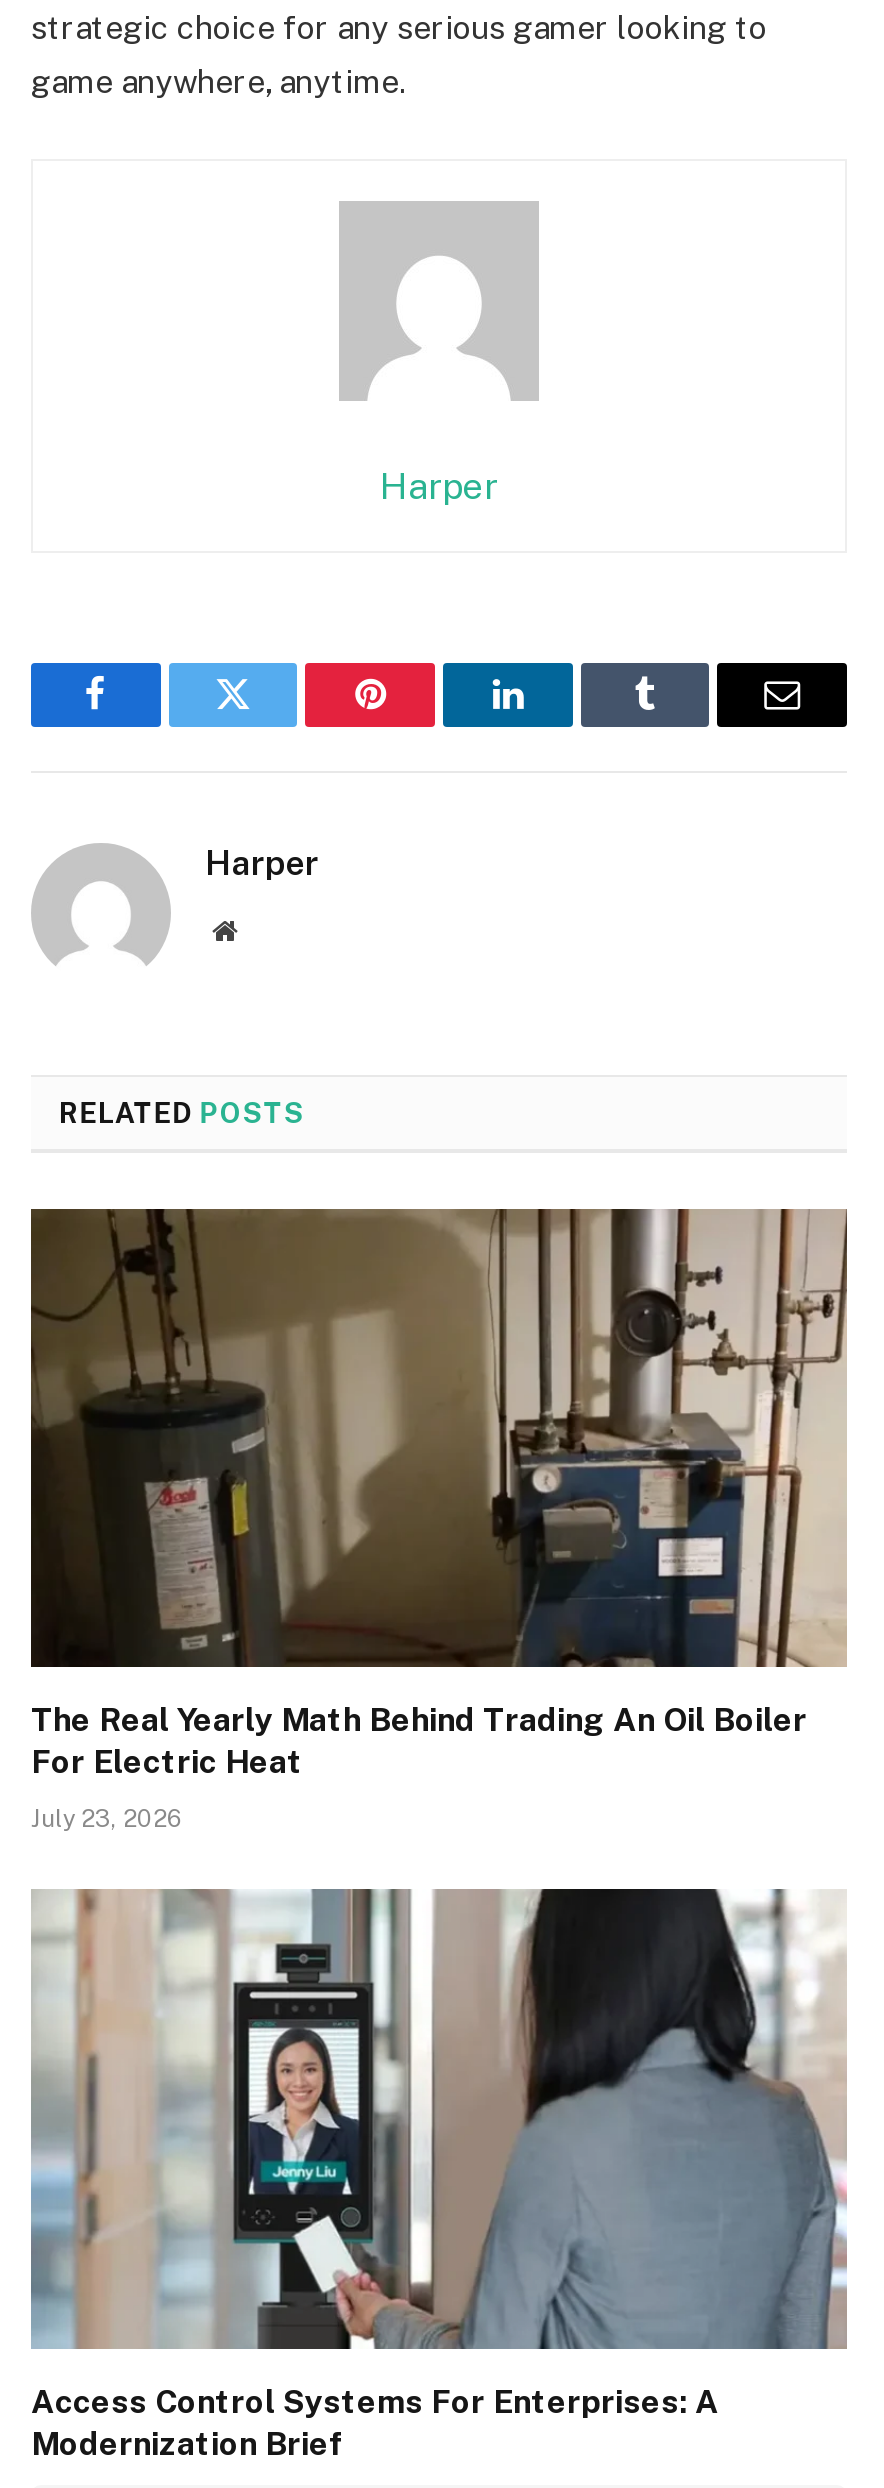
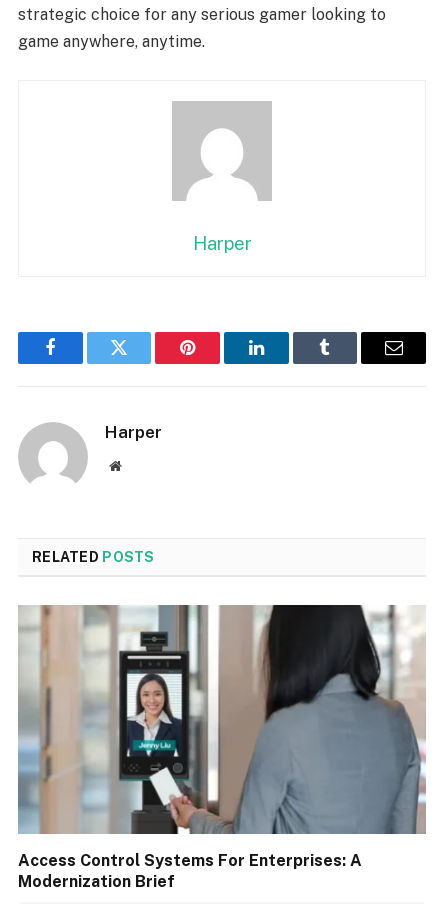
- [image]
- The Real Yearly Math Behind Trading An Oil Boiler
- For Electric Heat
- July 23, 2026
